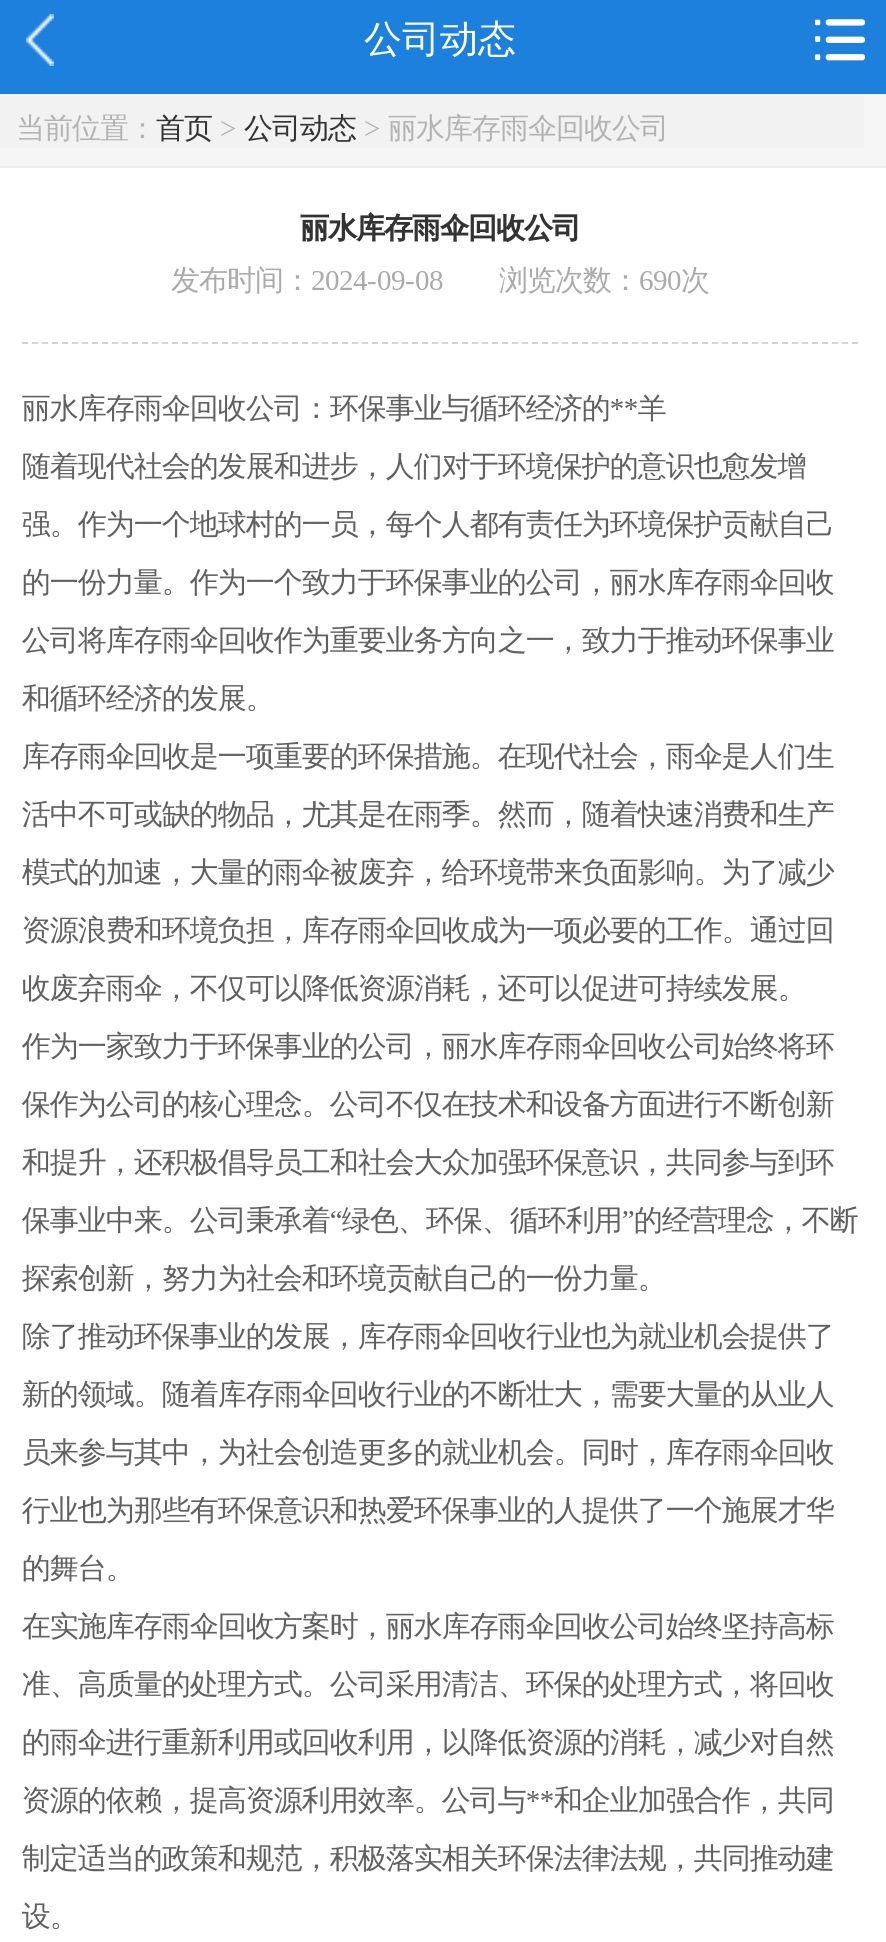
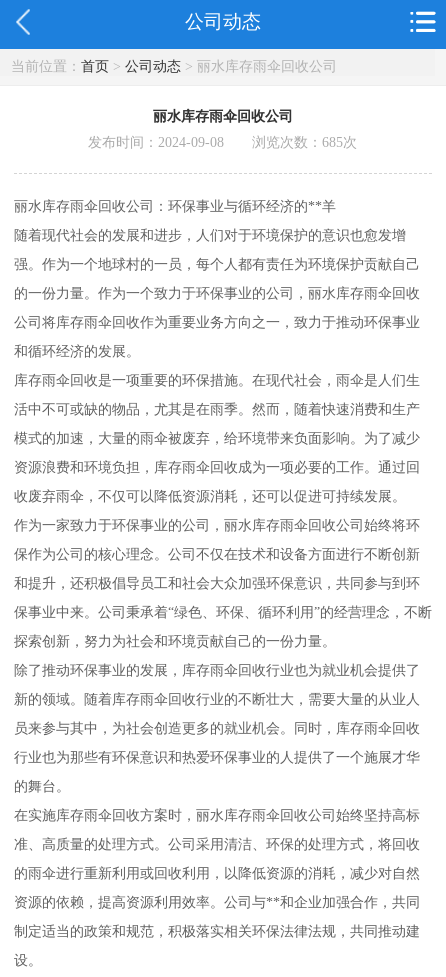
- 发布时间：2024-09-08 浏览次数：690次
+ 发布时间：2024-09-08 浏览次数：685次
